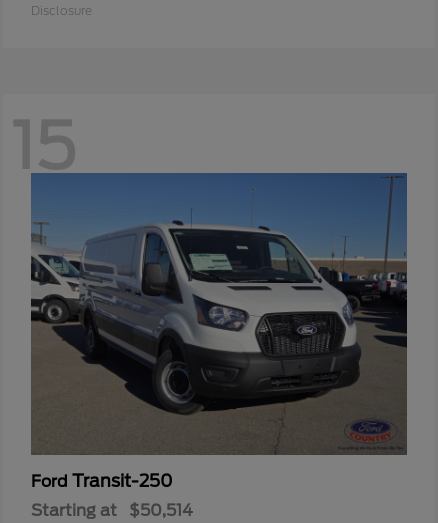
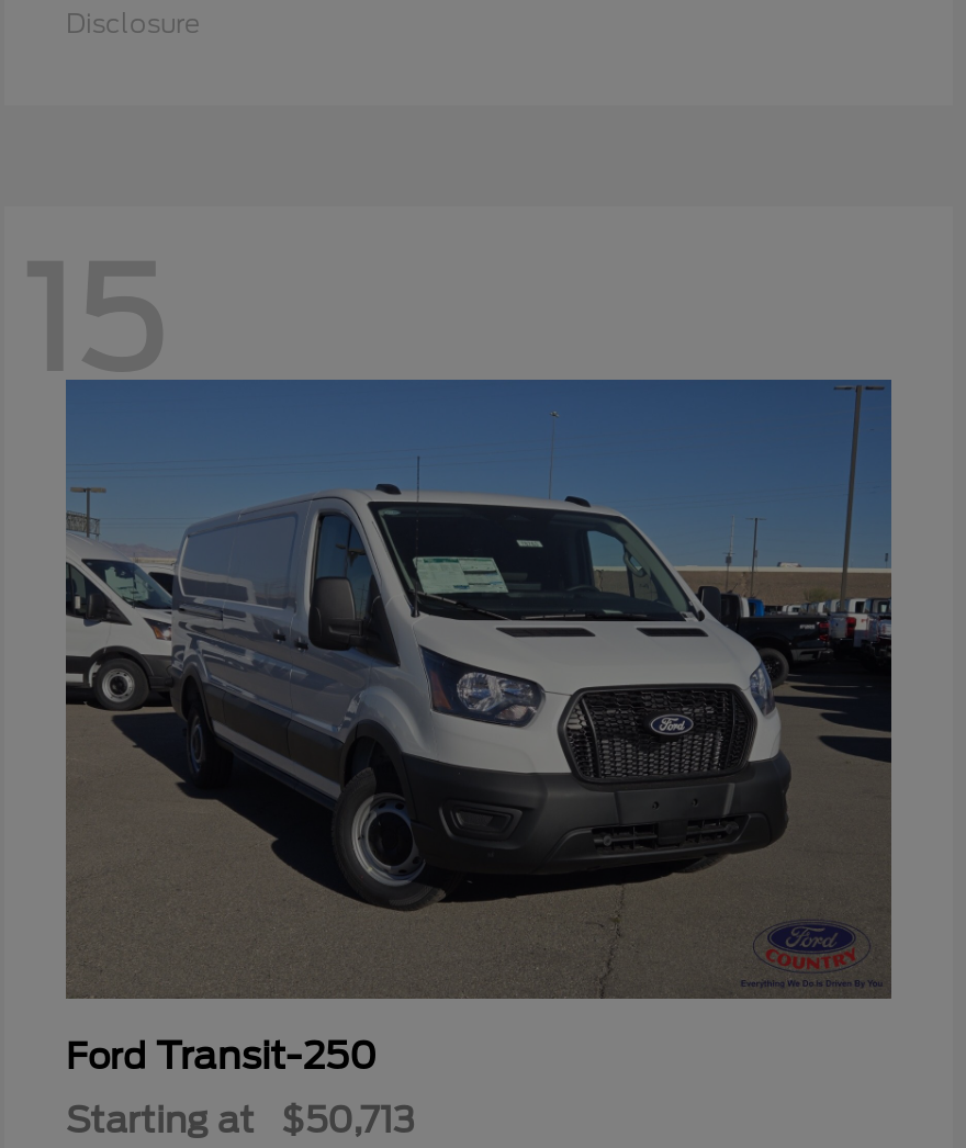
- Starting at $50,514
+ Starting at $50,713
